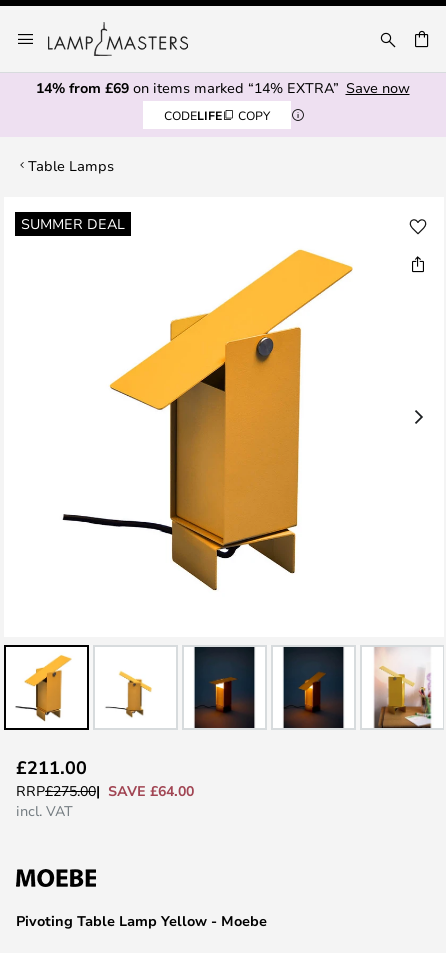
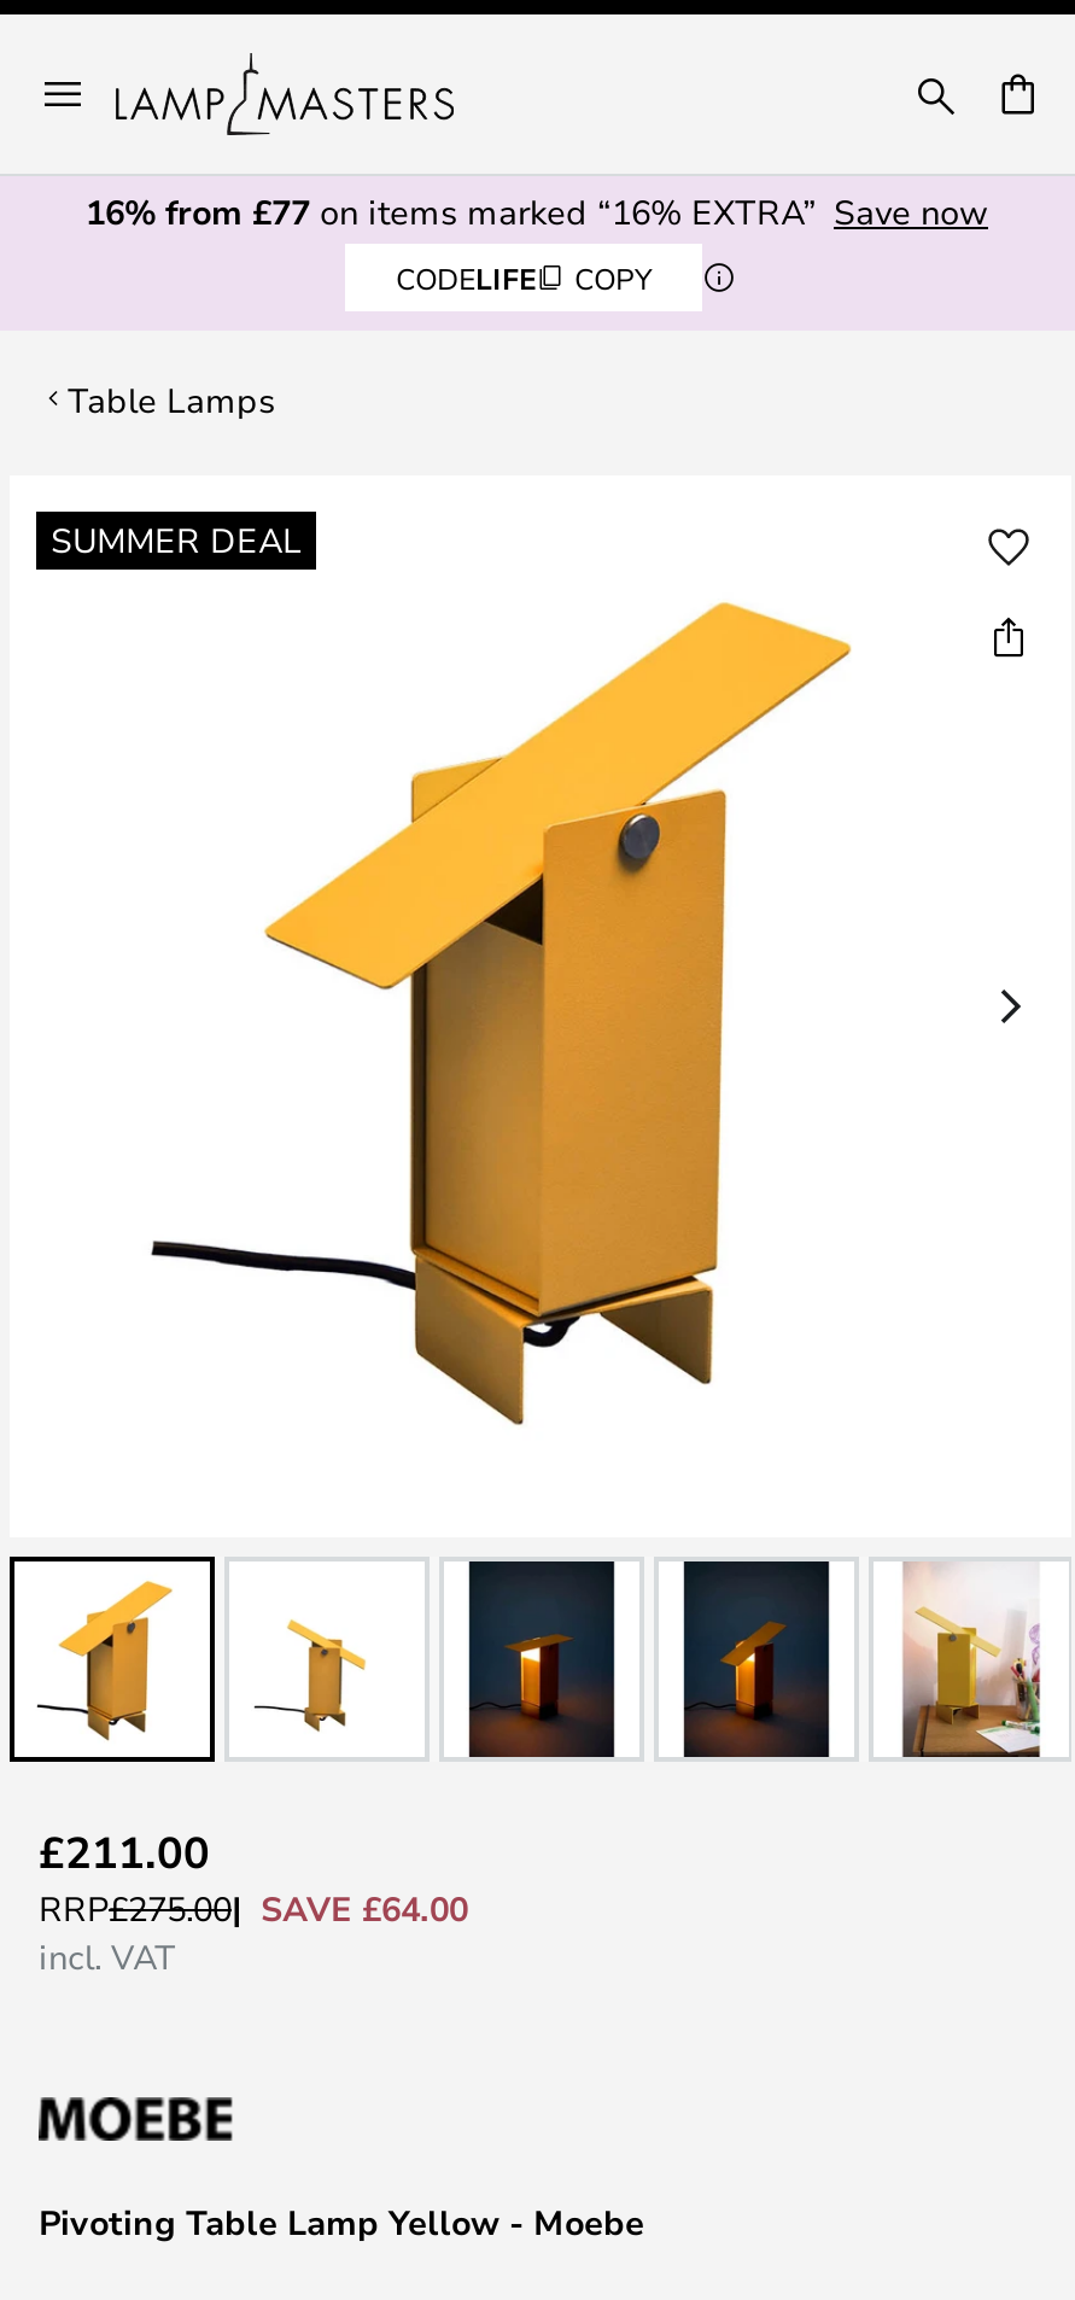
- 14% from £69 on items marked “14% EXTRA” Save now
+ 16% from £77 on items marked “16% EXTRA” Save now
